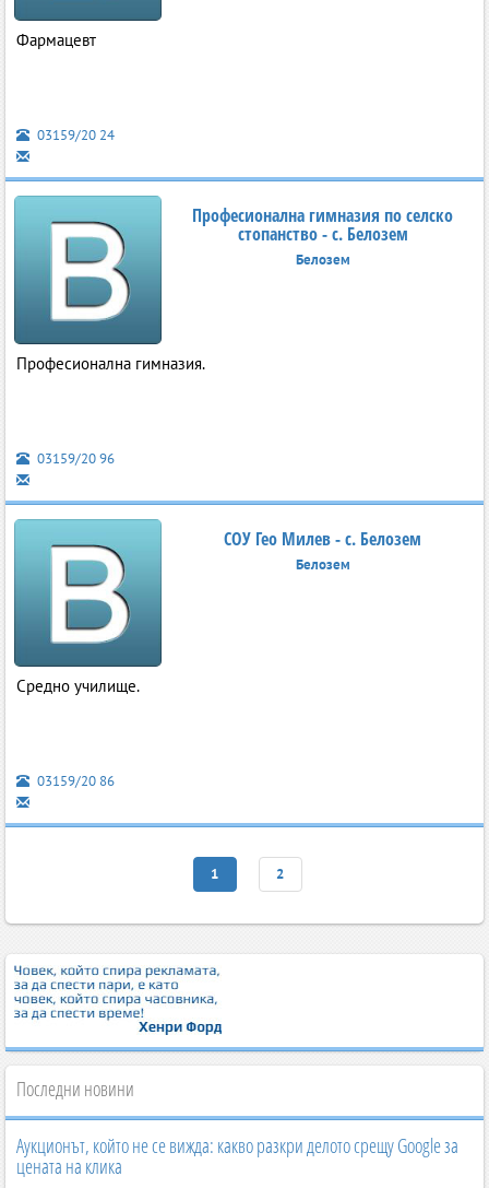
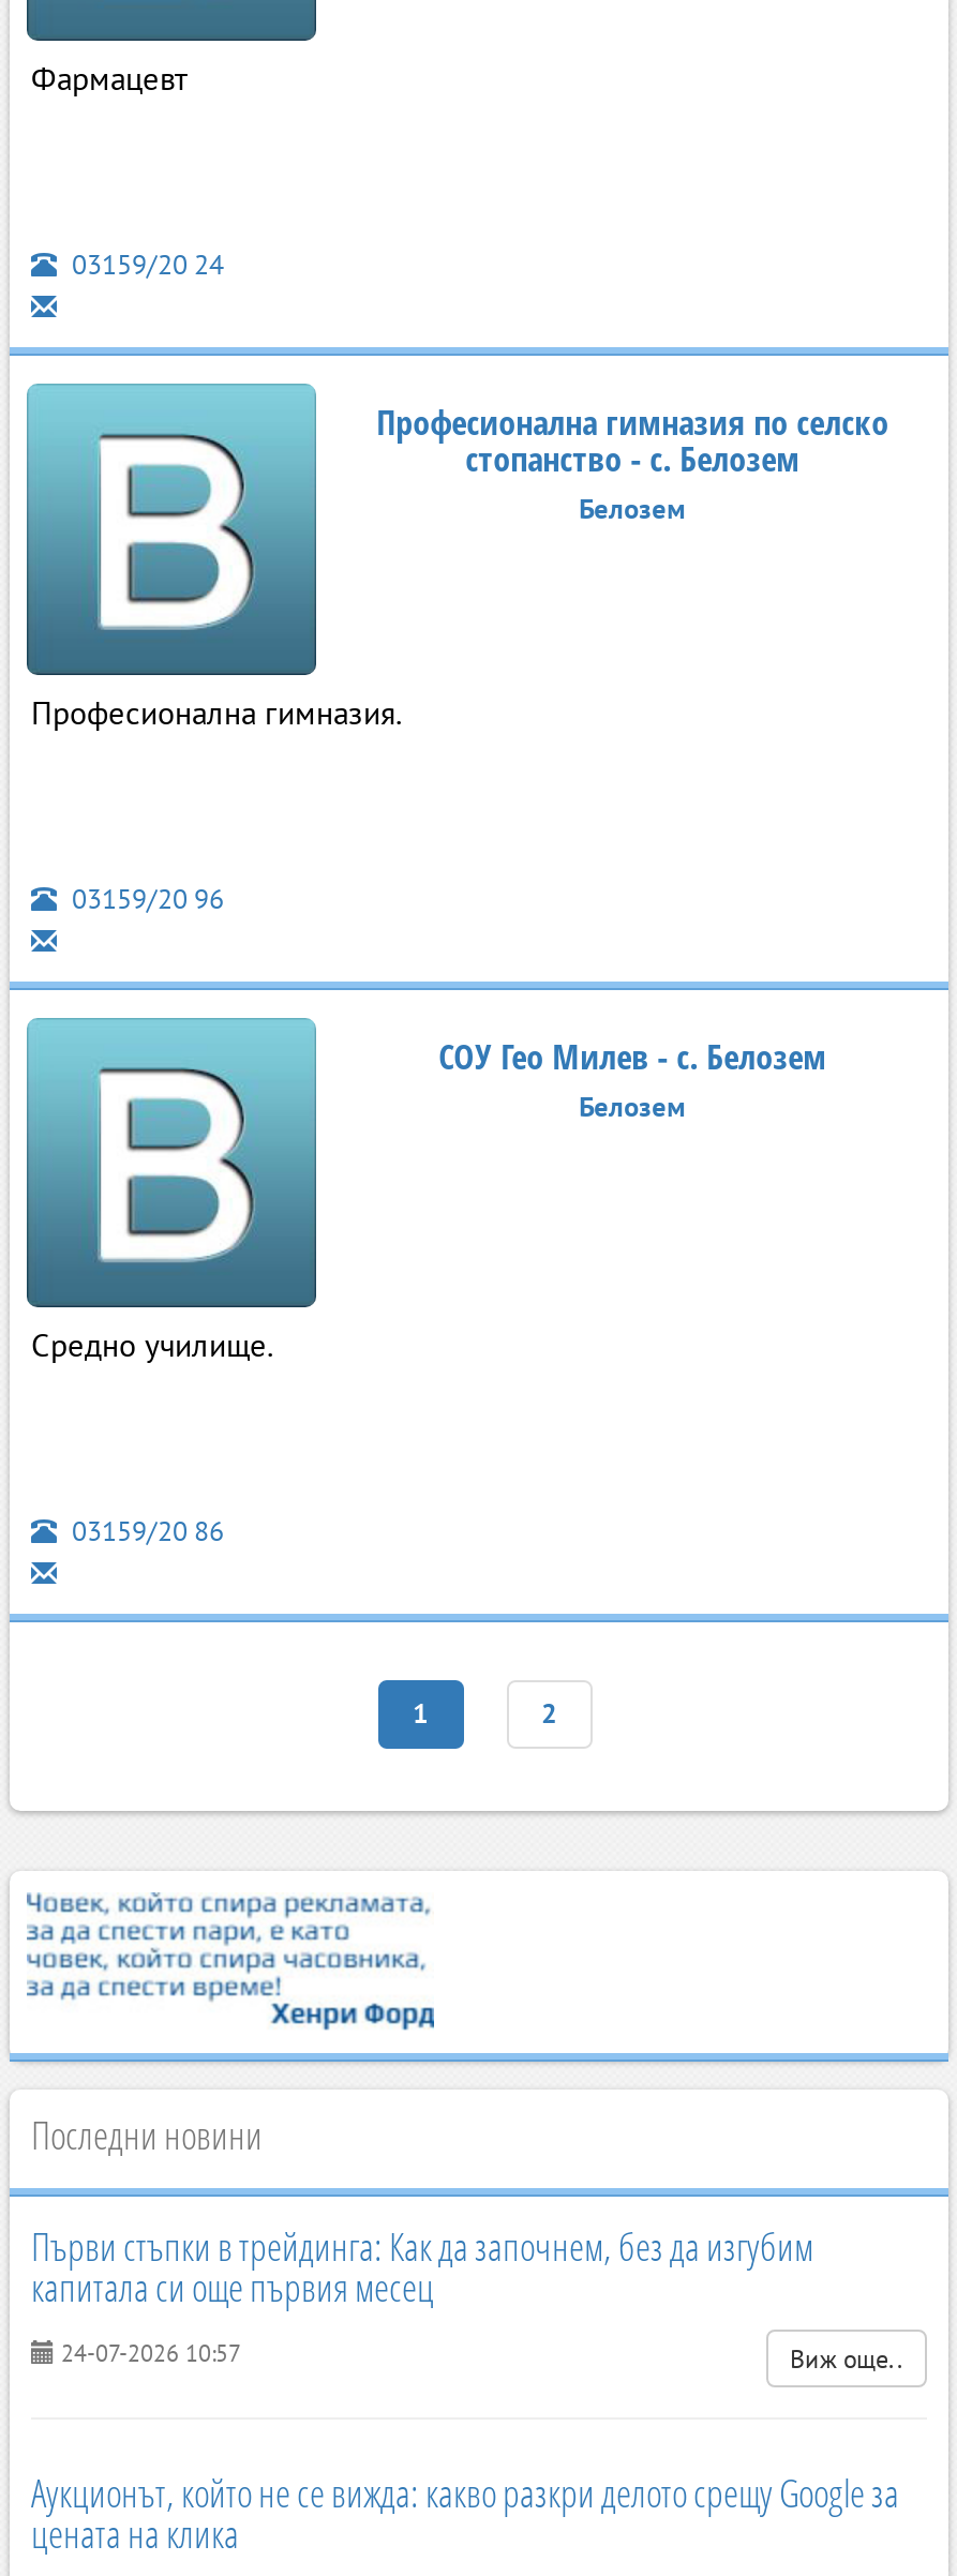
+ Първи стъпки в трейдинга: Как да започнем, без да изгубим
+ капитала си още първия месец
+ 24-07-2026 10:57
+ Виж още..
